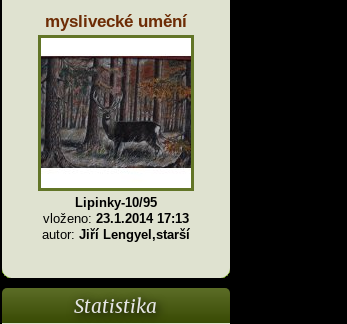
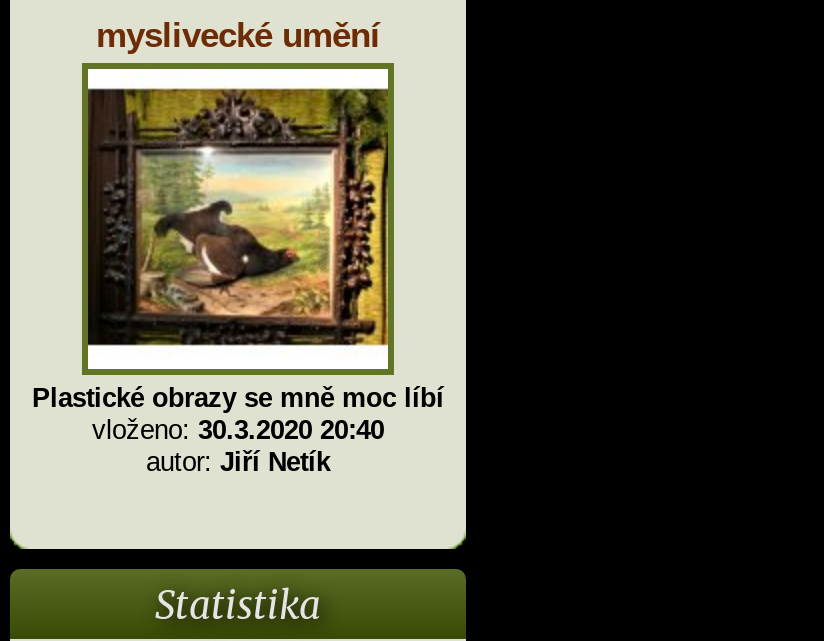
- [image]
- Lipinky-10/95
- vloženo: 23.1.2014 17:13
- autor: Jiří Lengyel,starší
+ [image]
+ Plastické obrazy se mně moc líbí
+ vloženo: 30.3.2020 20:40
+ autor: Jiří Netík
